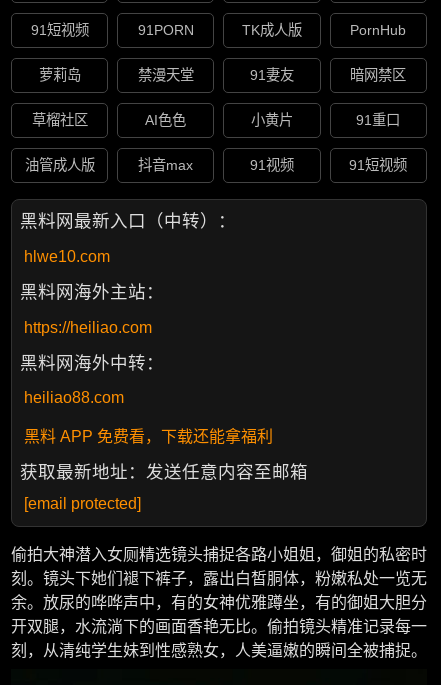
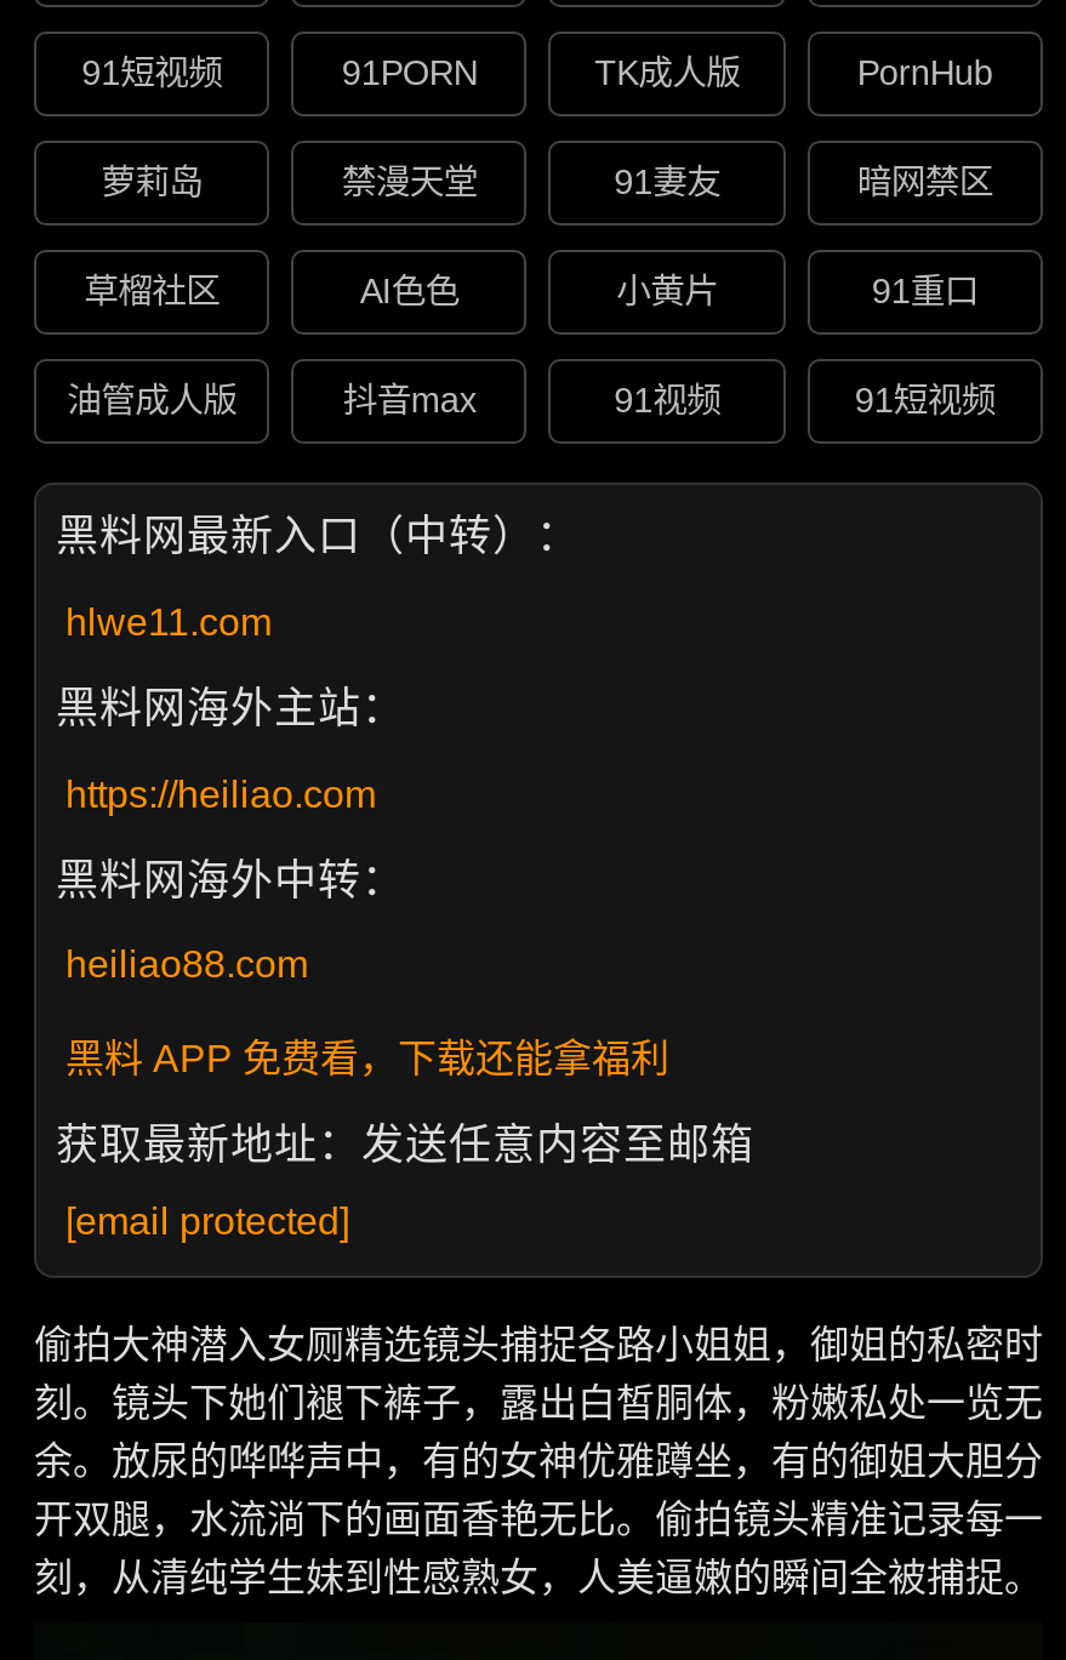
- hlwe10.com
+ hlwe11.com
